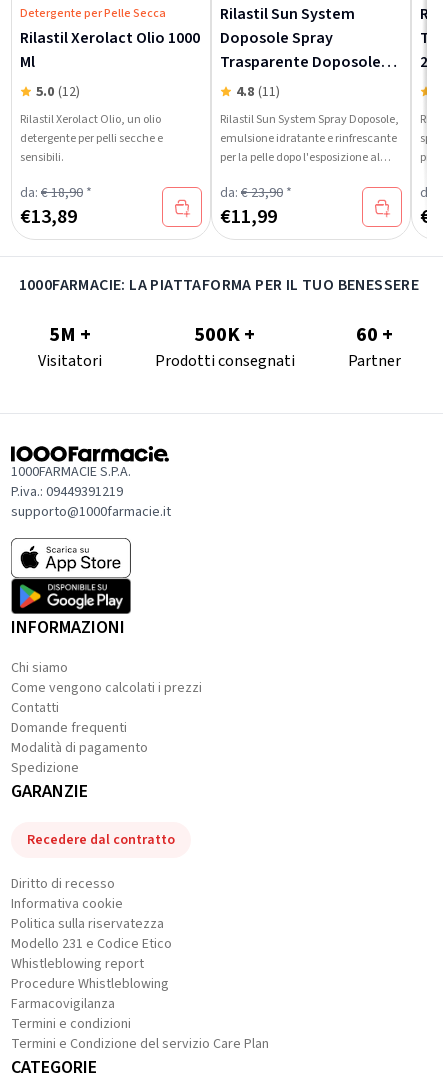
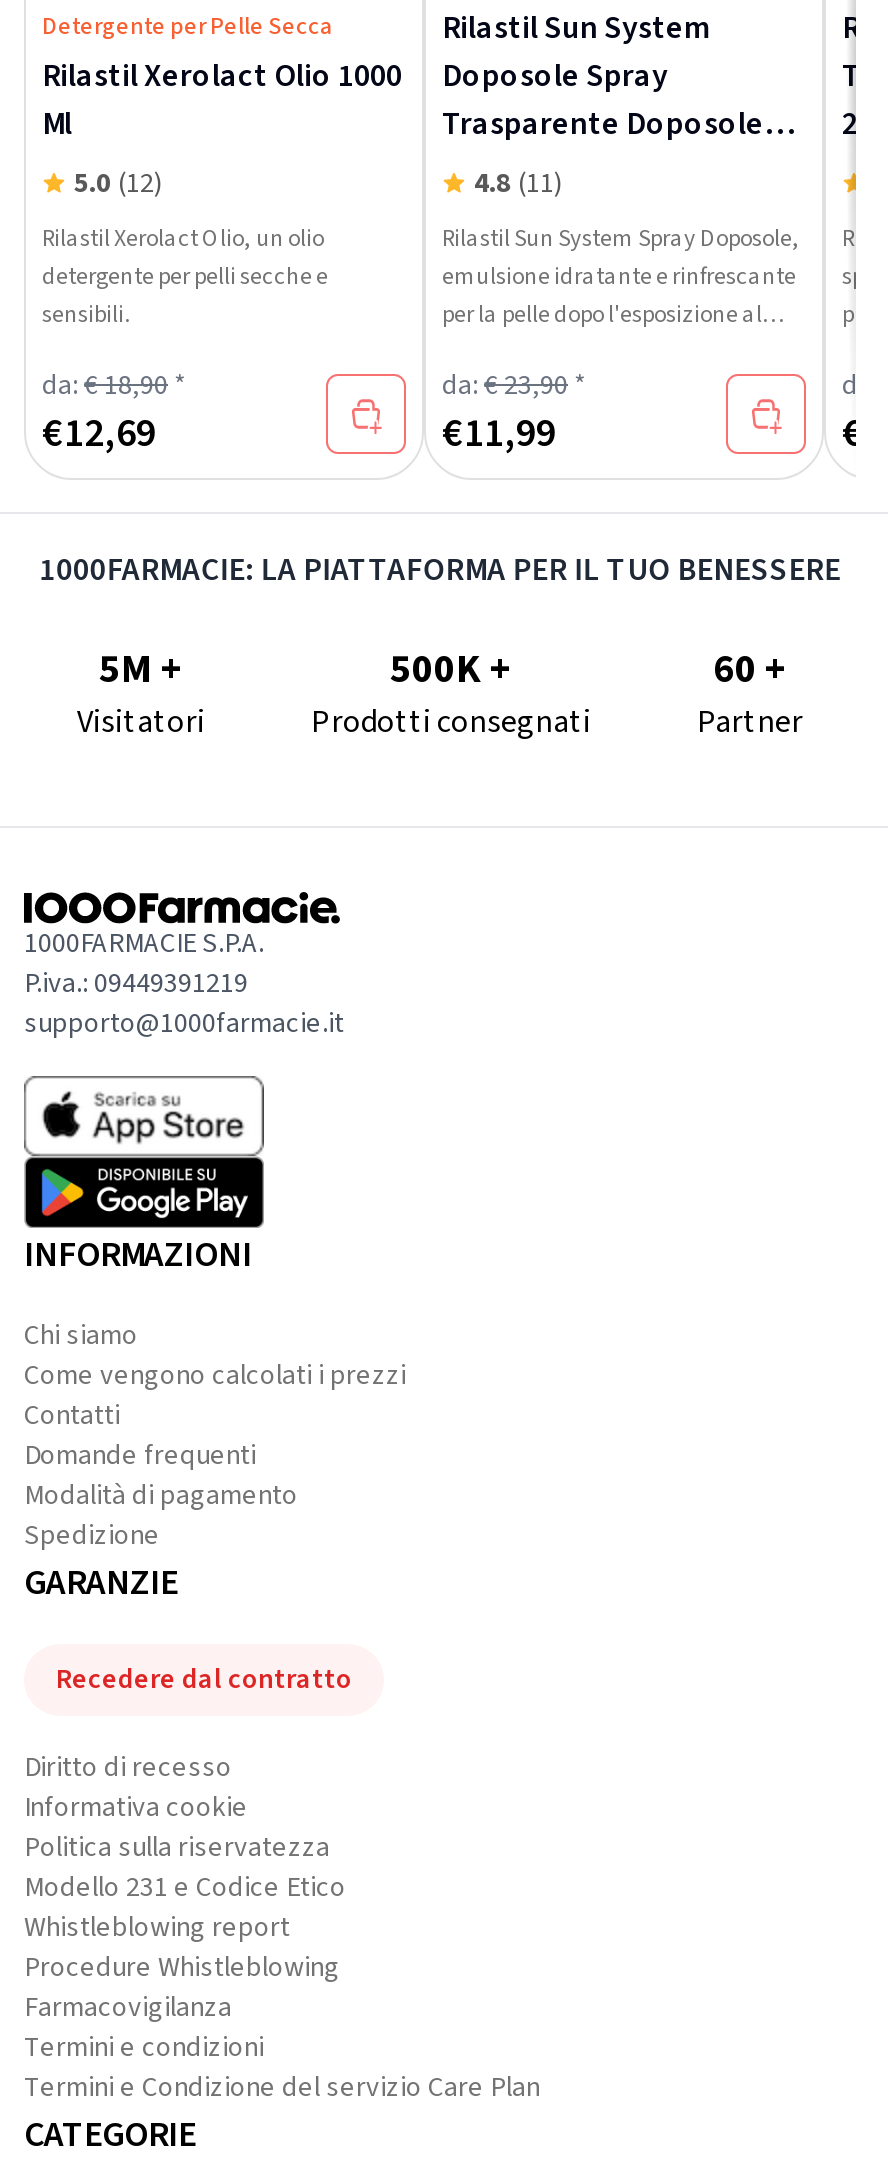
- €13,89
+ €12,69
